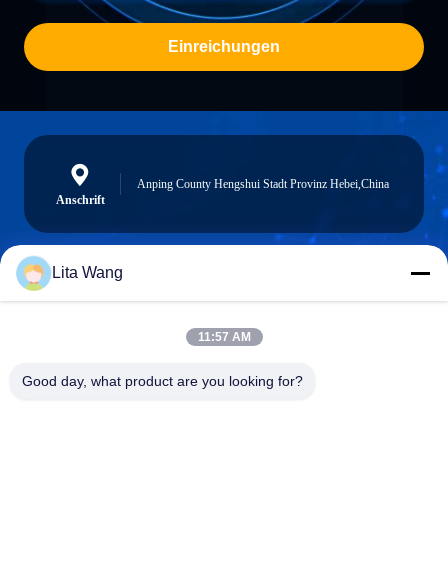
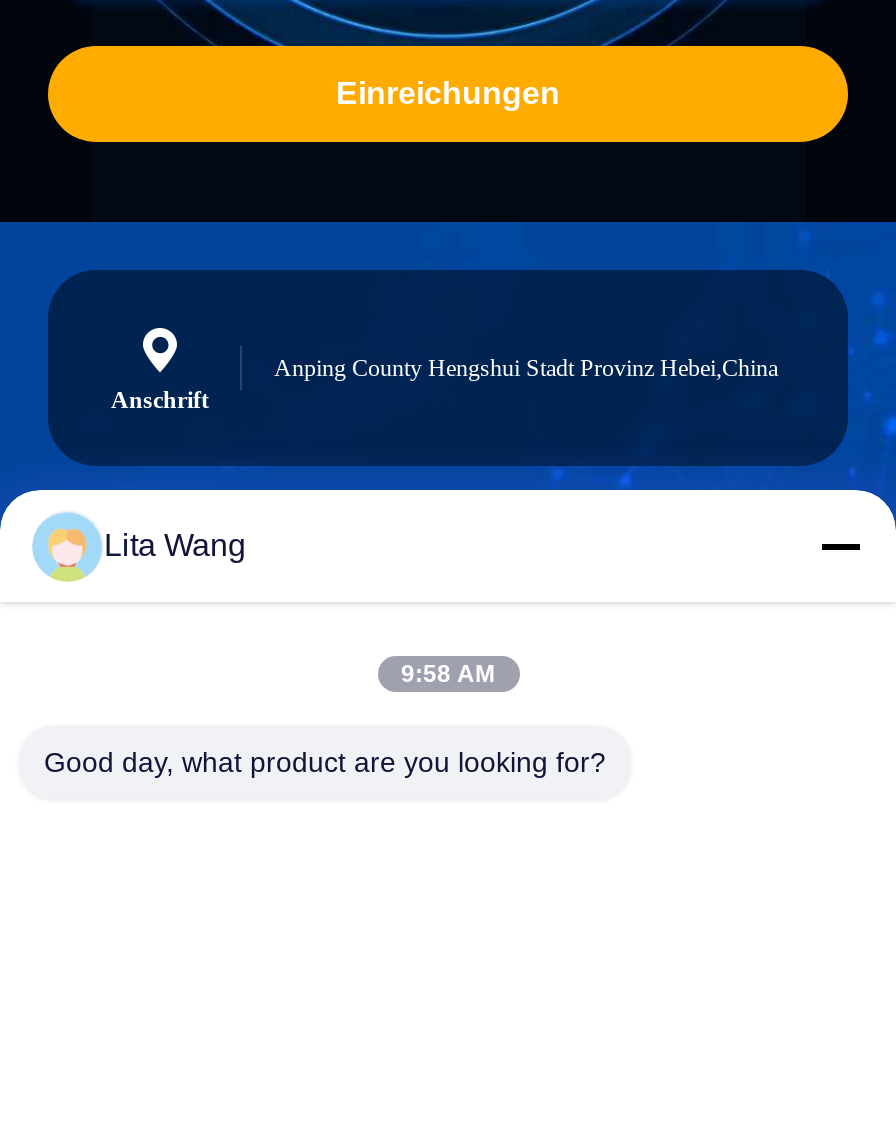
- 11:57 AM
+ 9:58 AM
